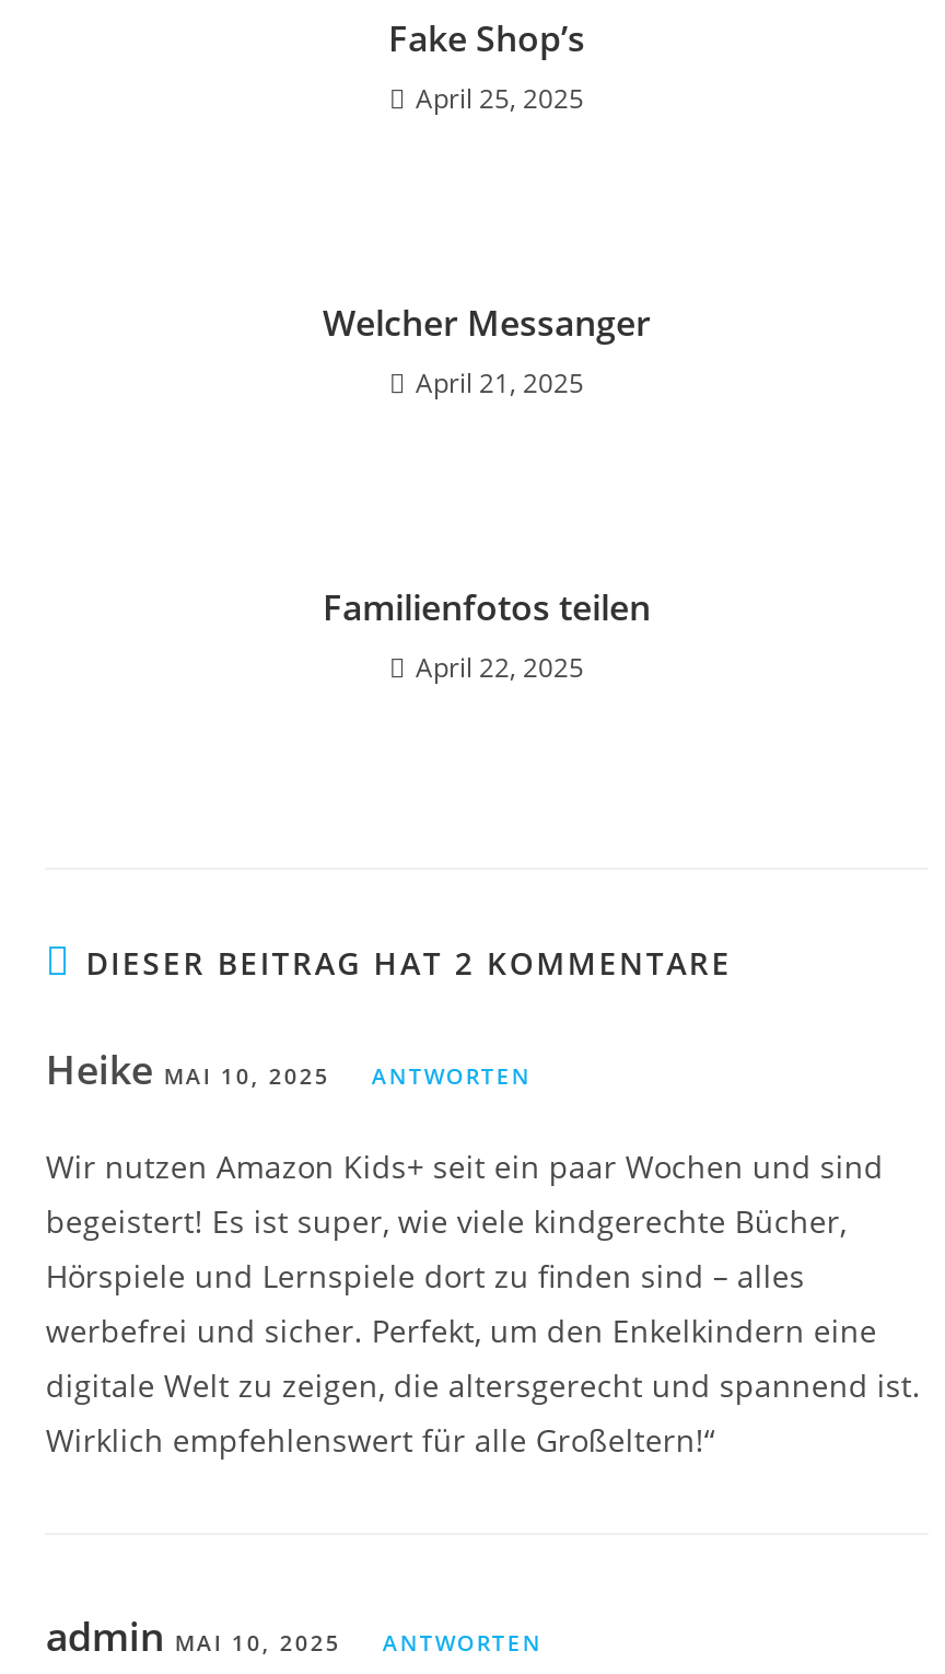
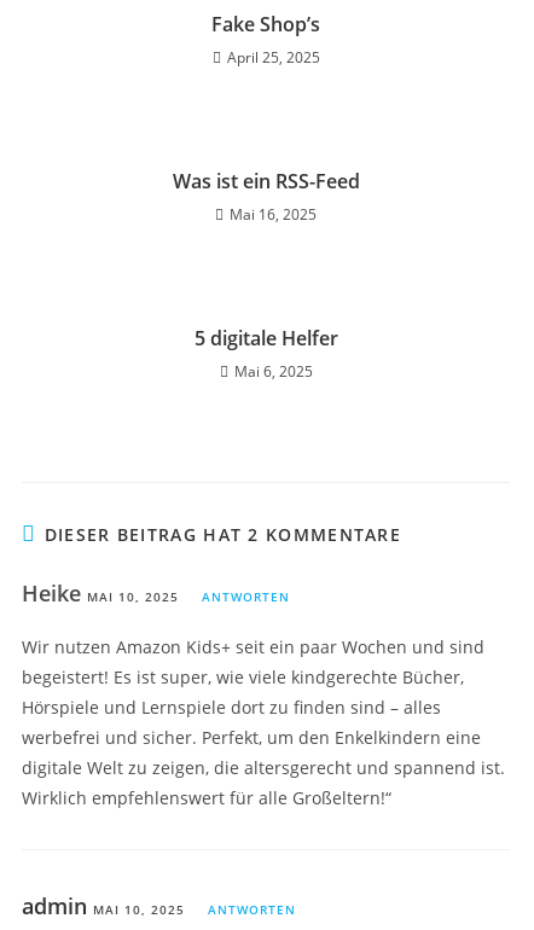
- Welcher Messanger
- April 21, 2025
+ Was ist ein RSS-Feed
+ Mai 16, 2025

- Familienfotos teilen
- April 22, 2025
+ 5 digitale Helfer
+ Mai 6, 2025
